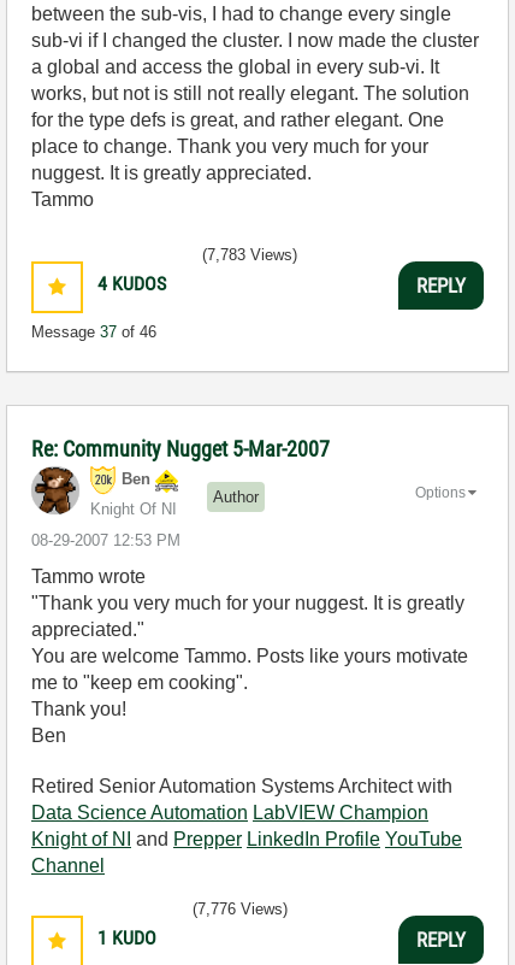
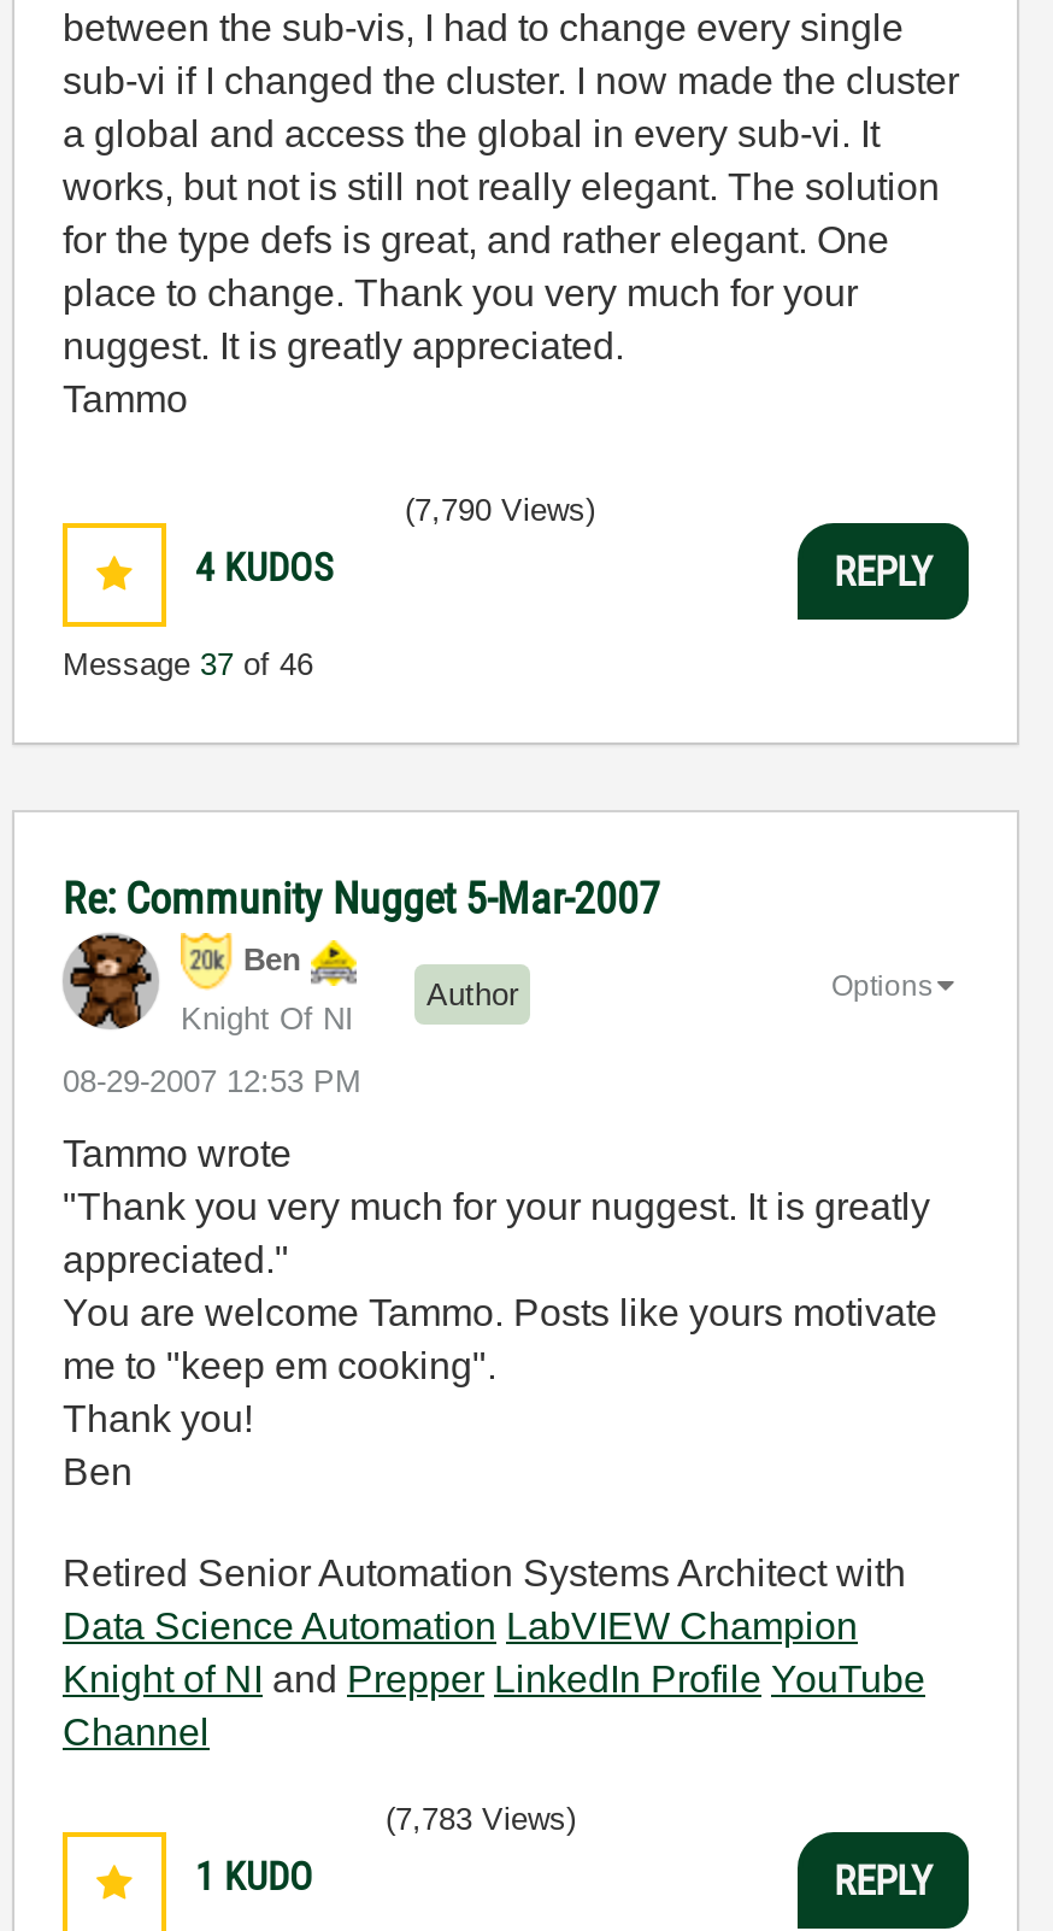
- (7,783 Views)
+ (7,790 Views)

- (7,776 Views)
+ (7,783 Views)
